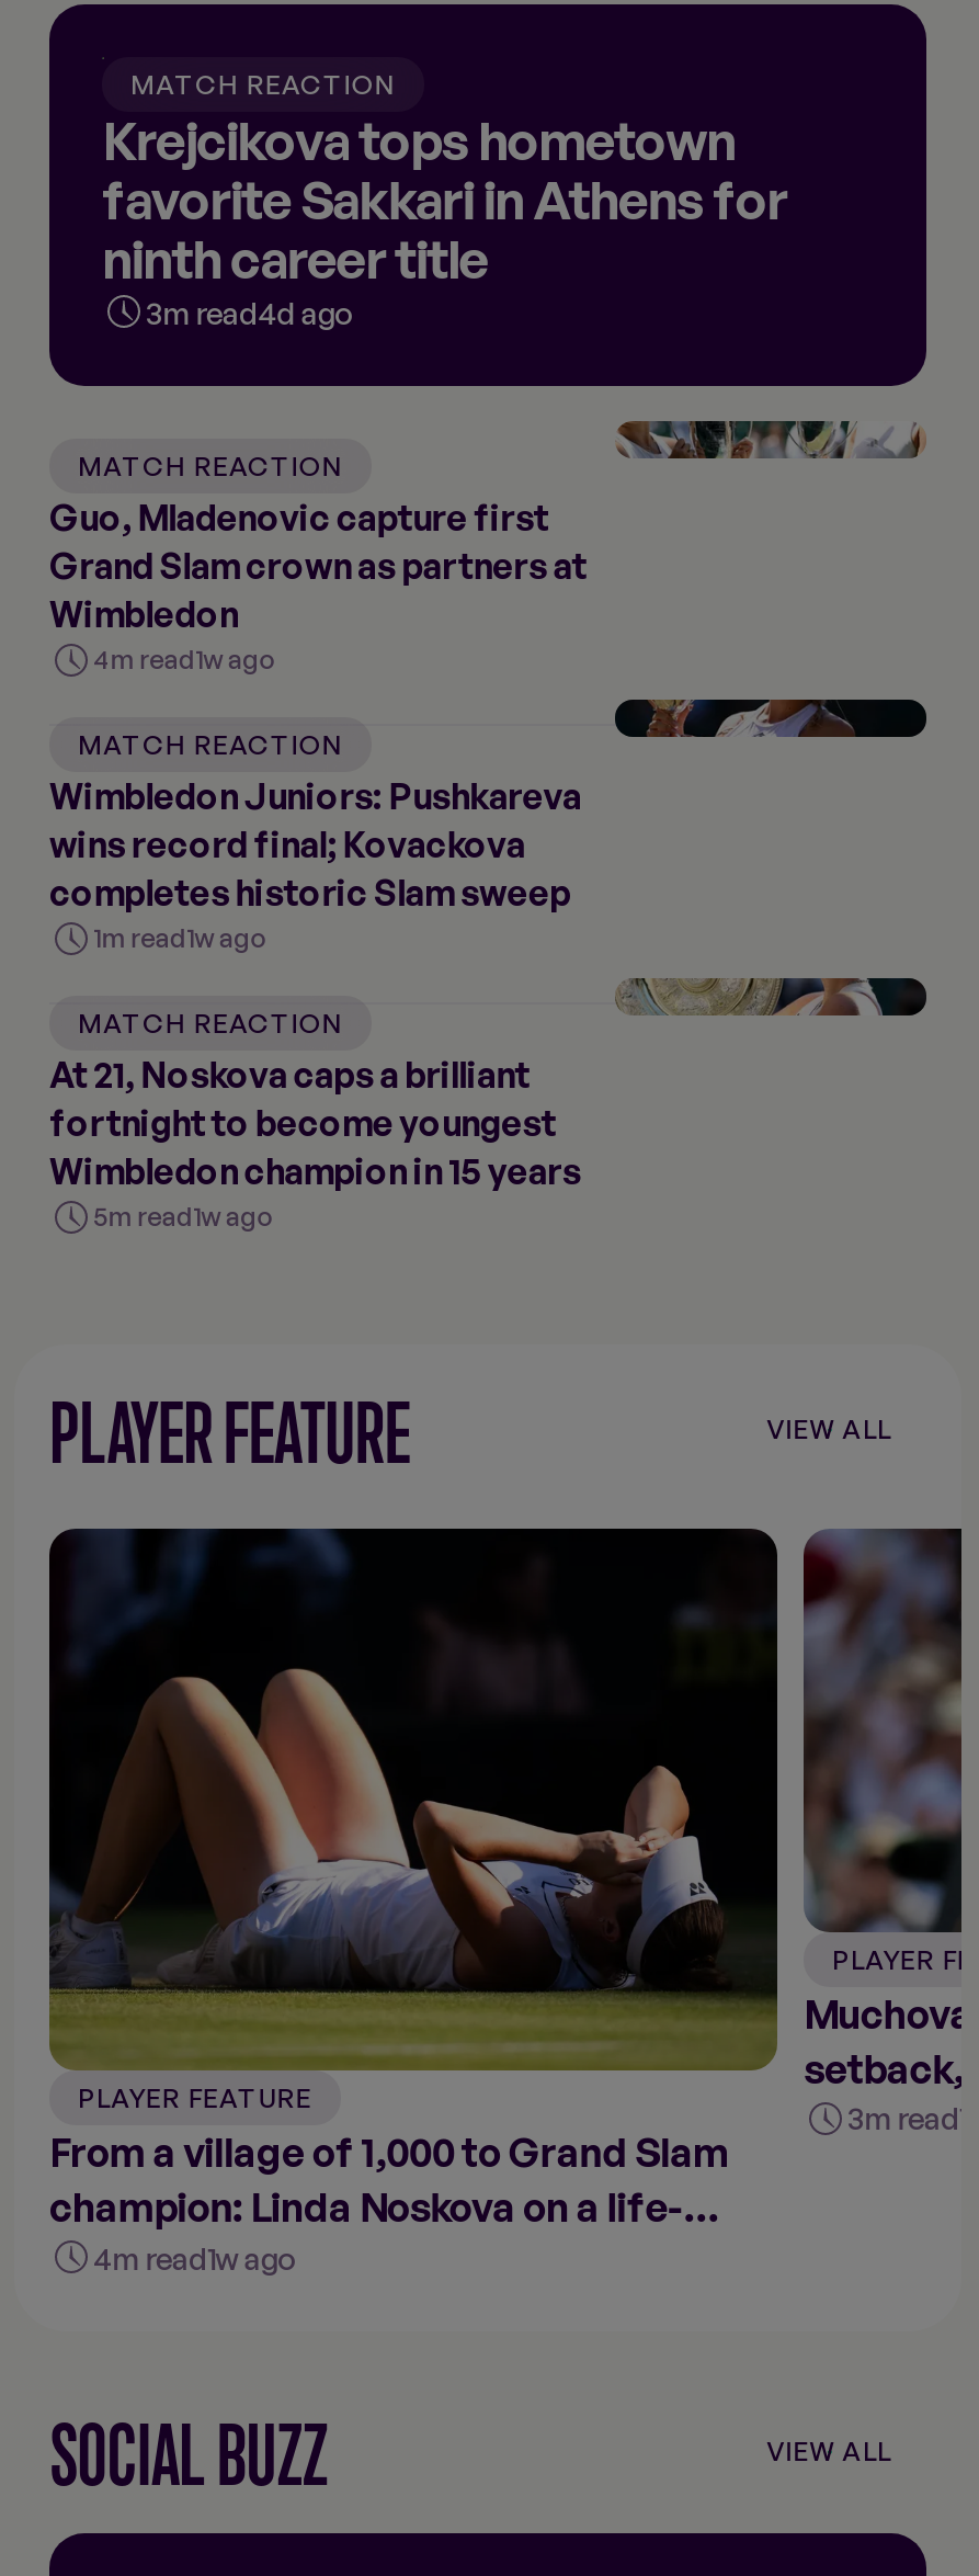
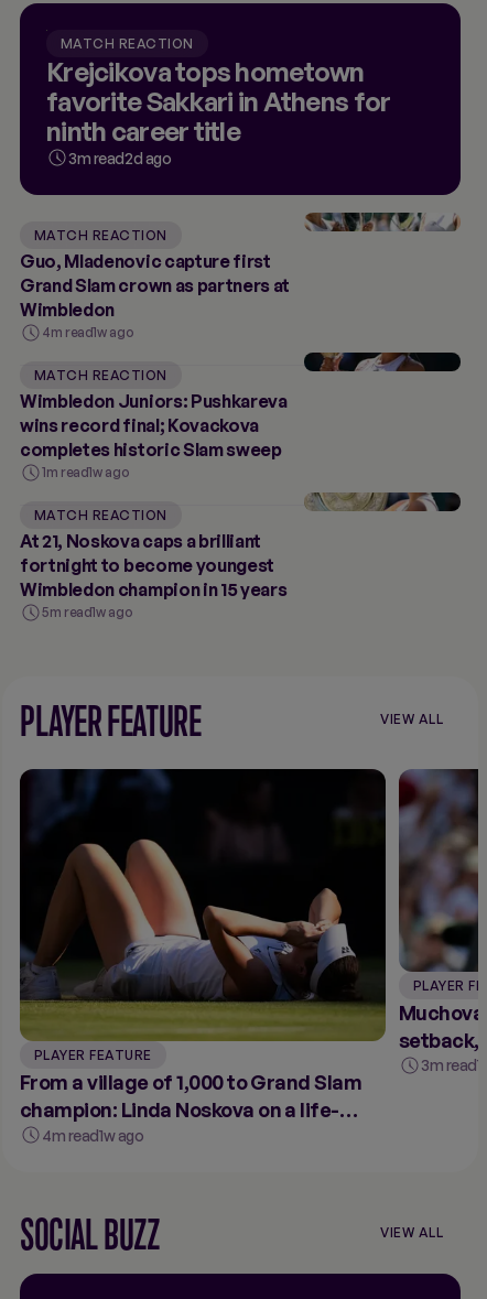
- 3m read4d ago
+ 3m read2d ago
